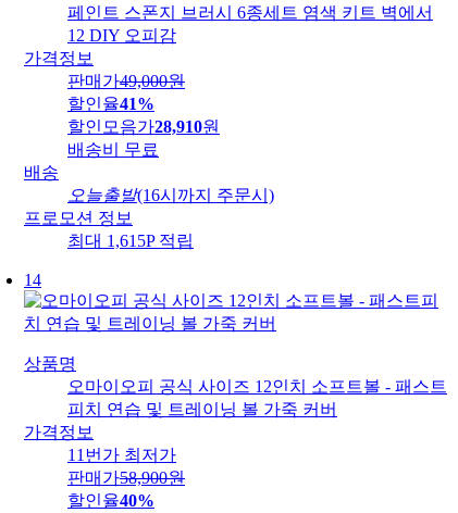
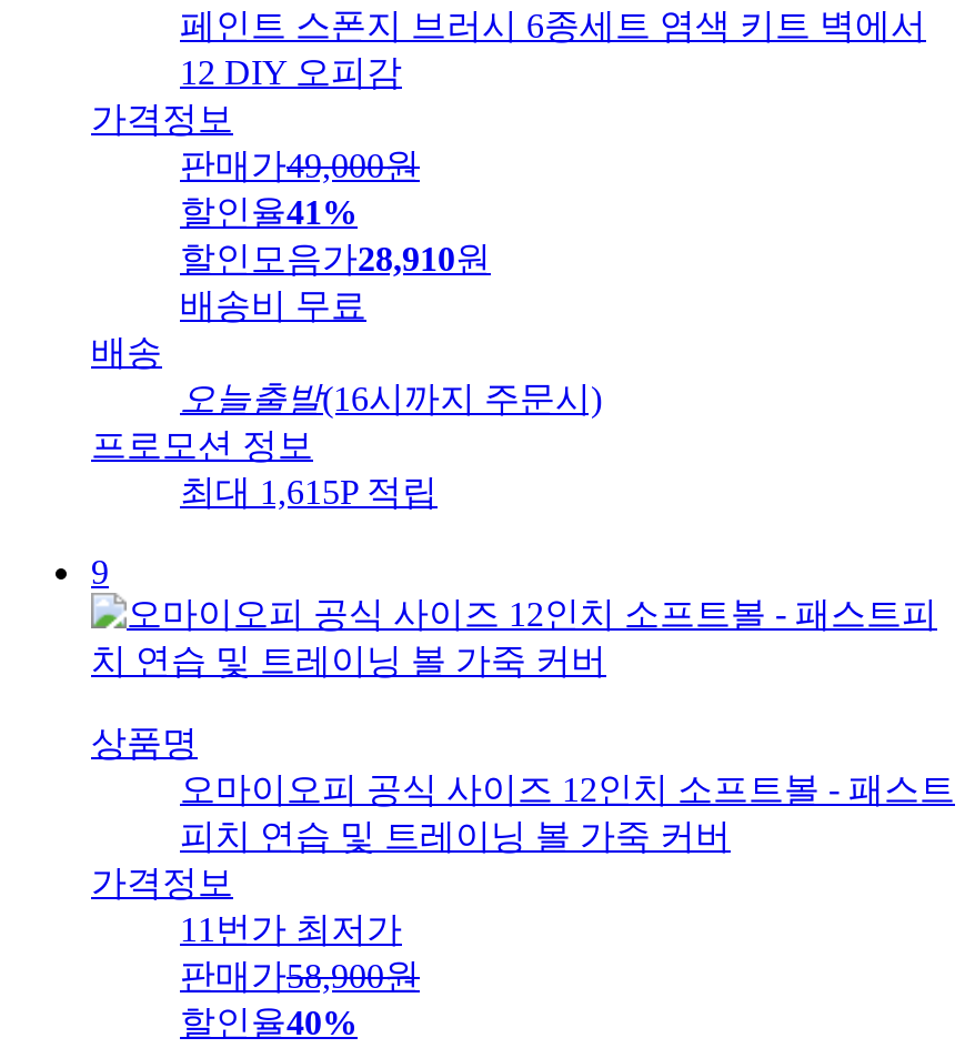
- 14
+ 9
